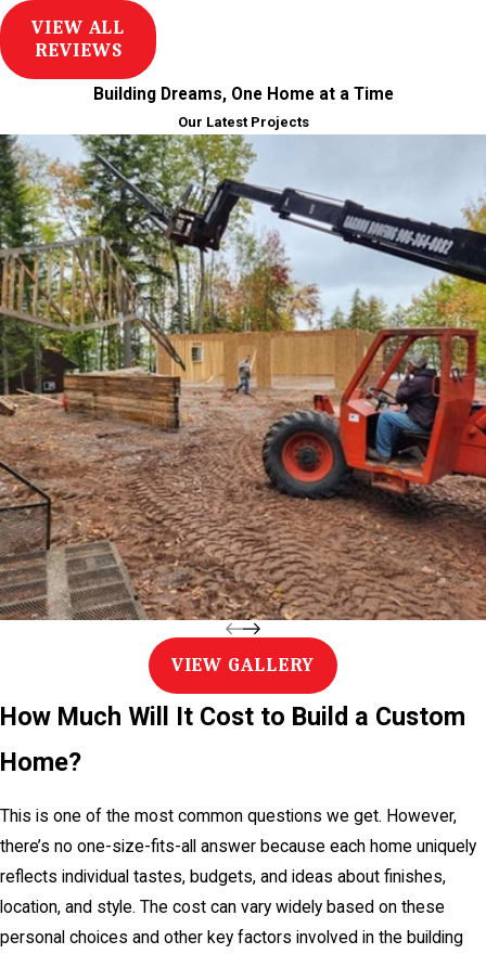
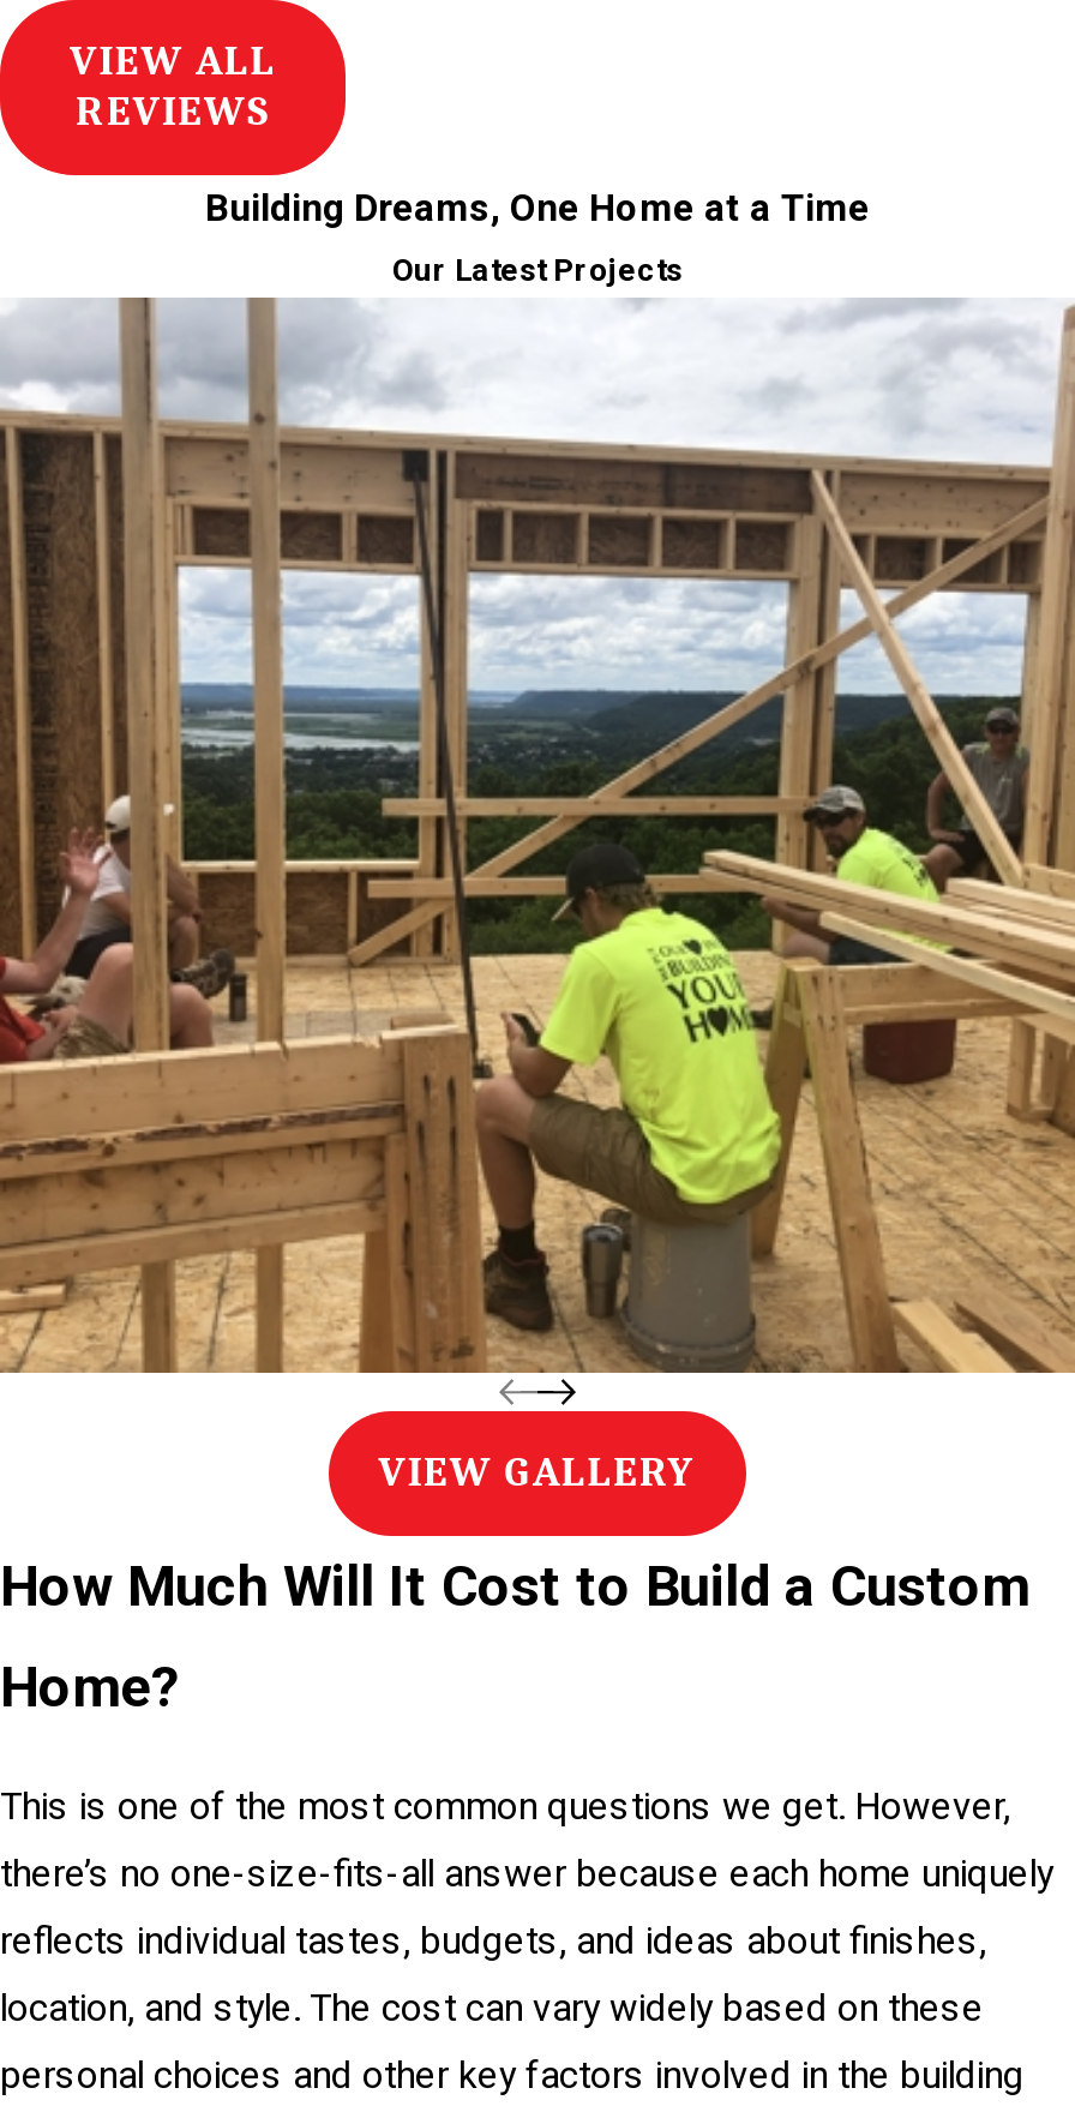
- [image]
+ [image]
